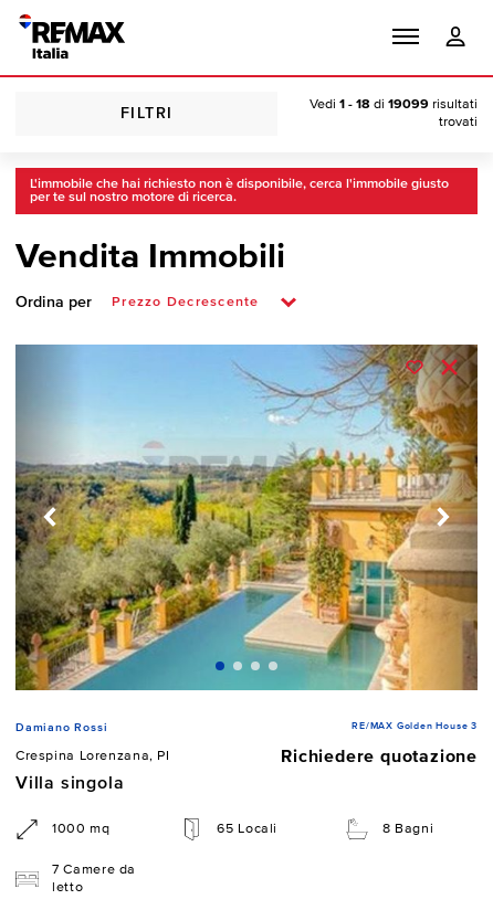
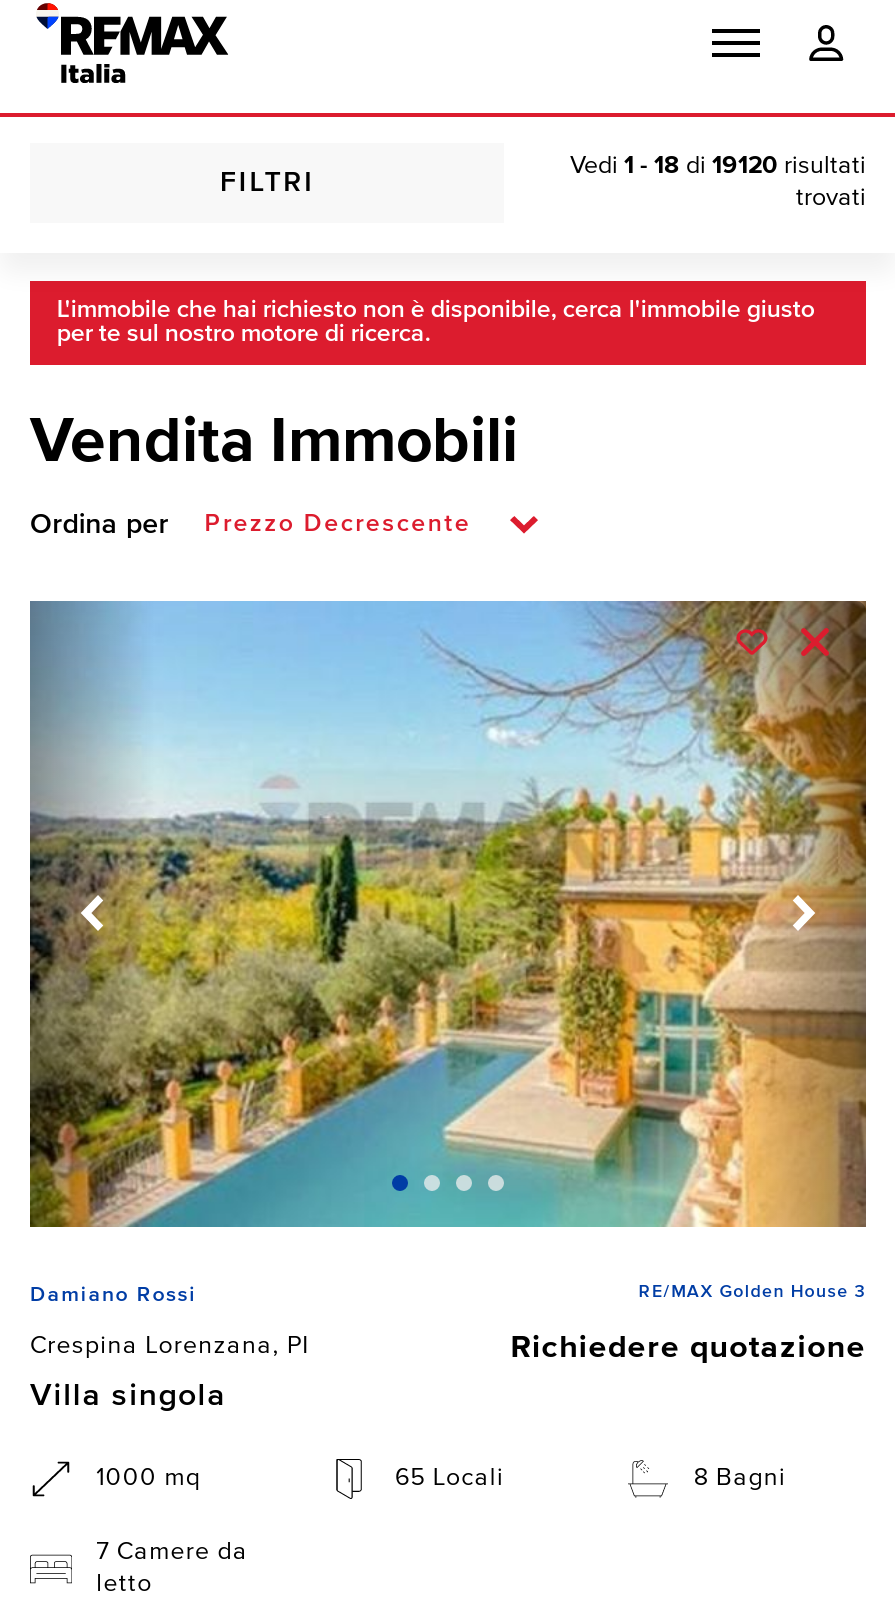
- Vedi 1 - 18 di 19099 risultati
+ Vedi 1 - 18 di 19120 risultati
